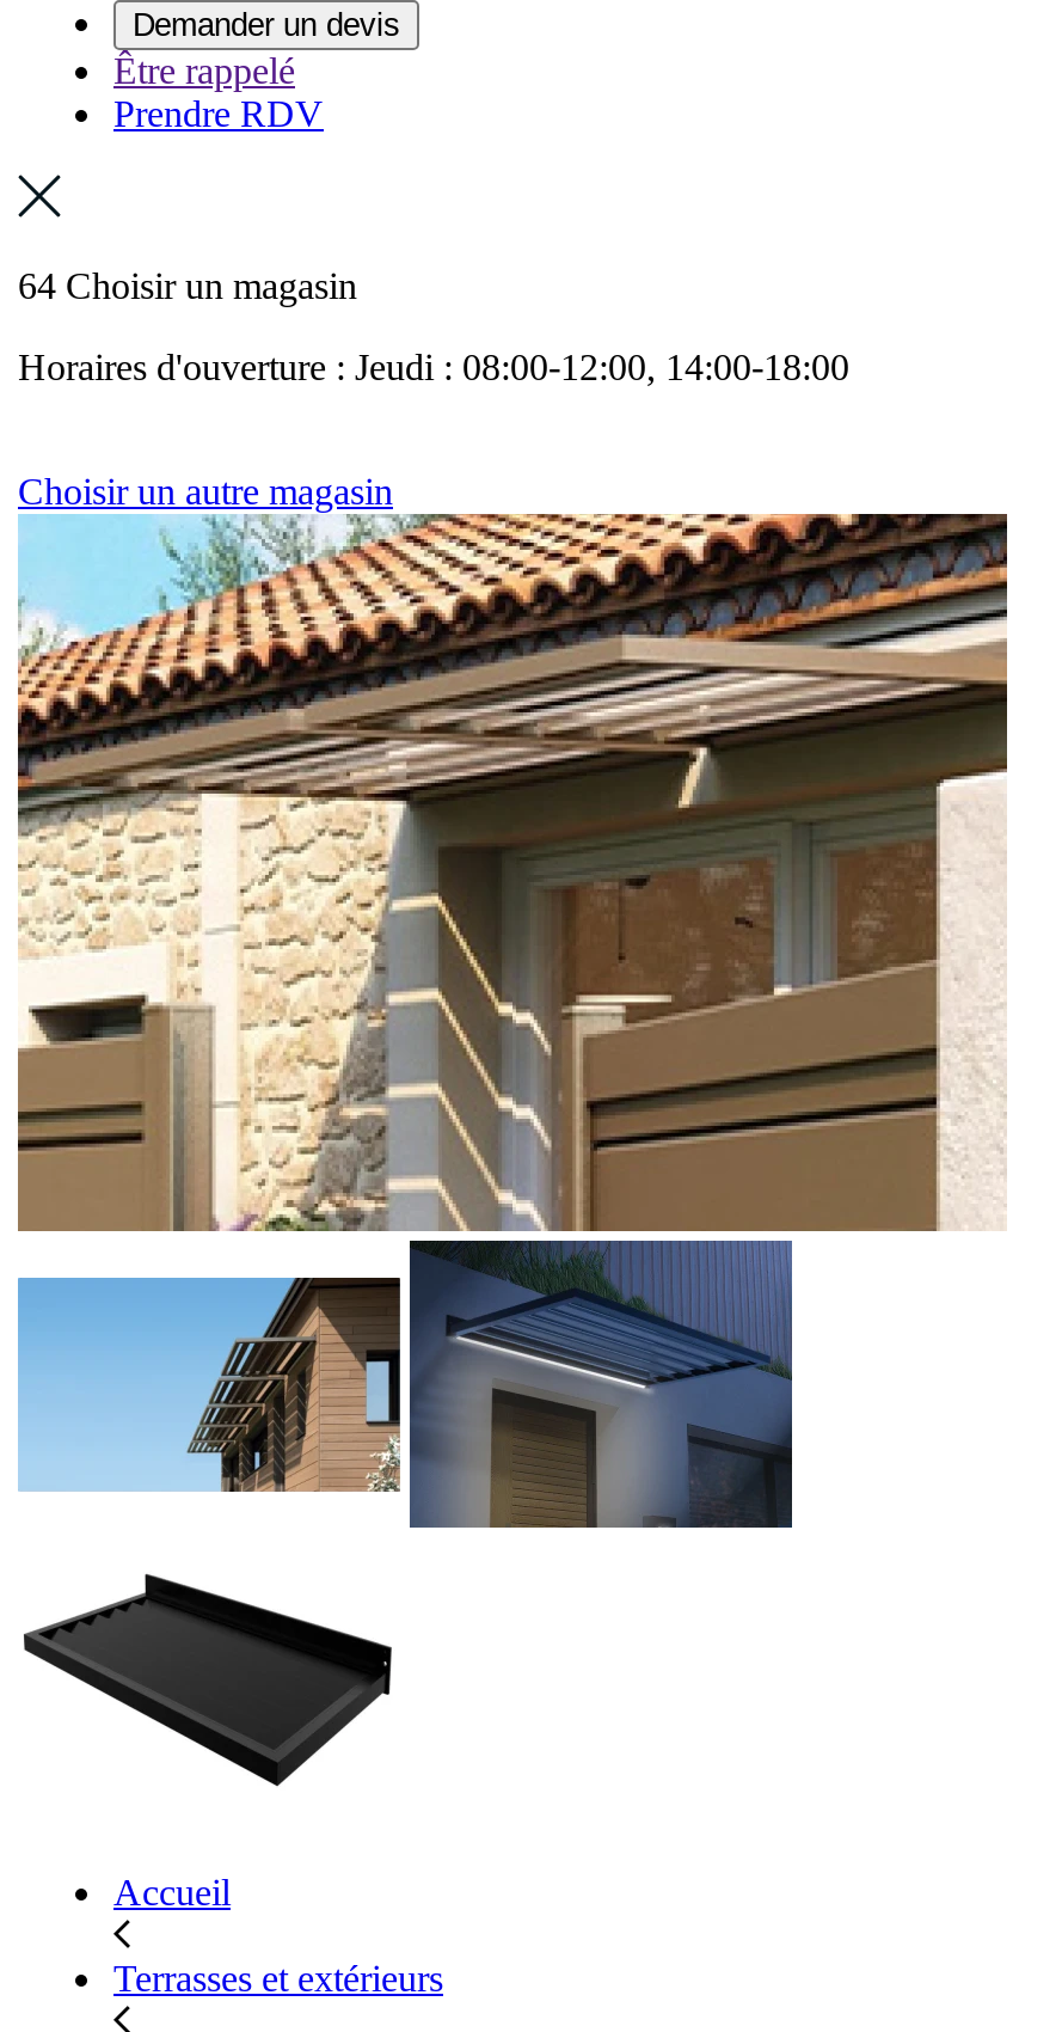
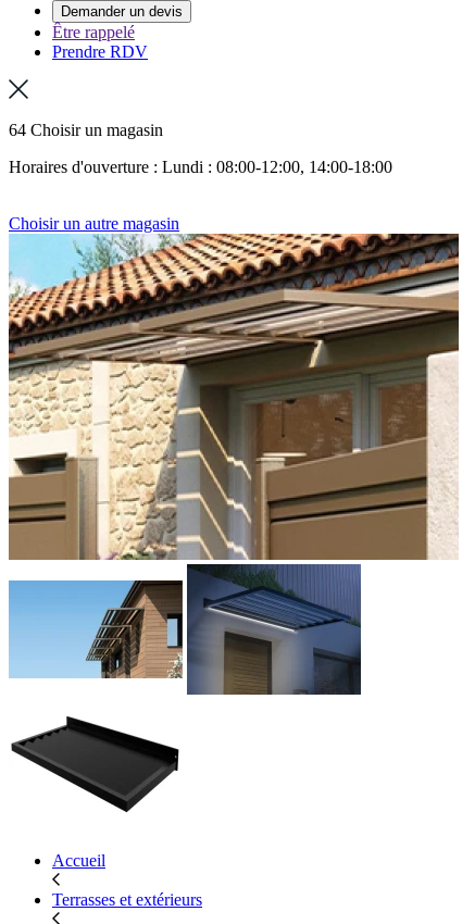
- Horaires d'ouverture : Jeudi : 08:00-12:00, 14:00-18:00
+ Horaires d'ouverture : Lundi : 08:00-12:00, 14:00-18:00
